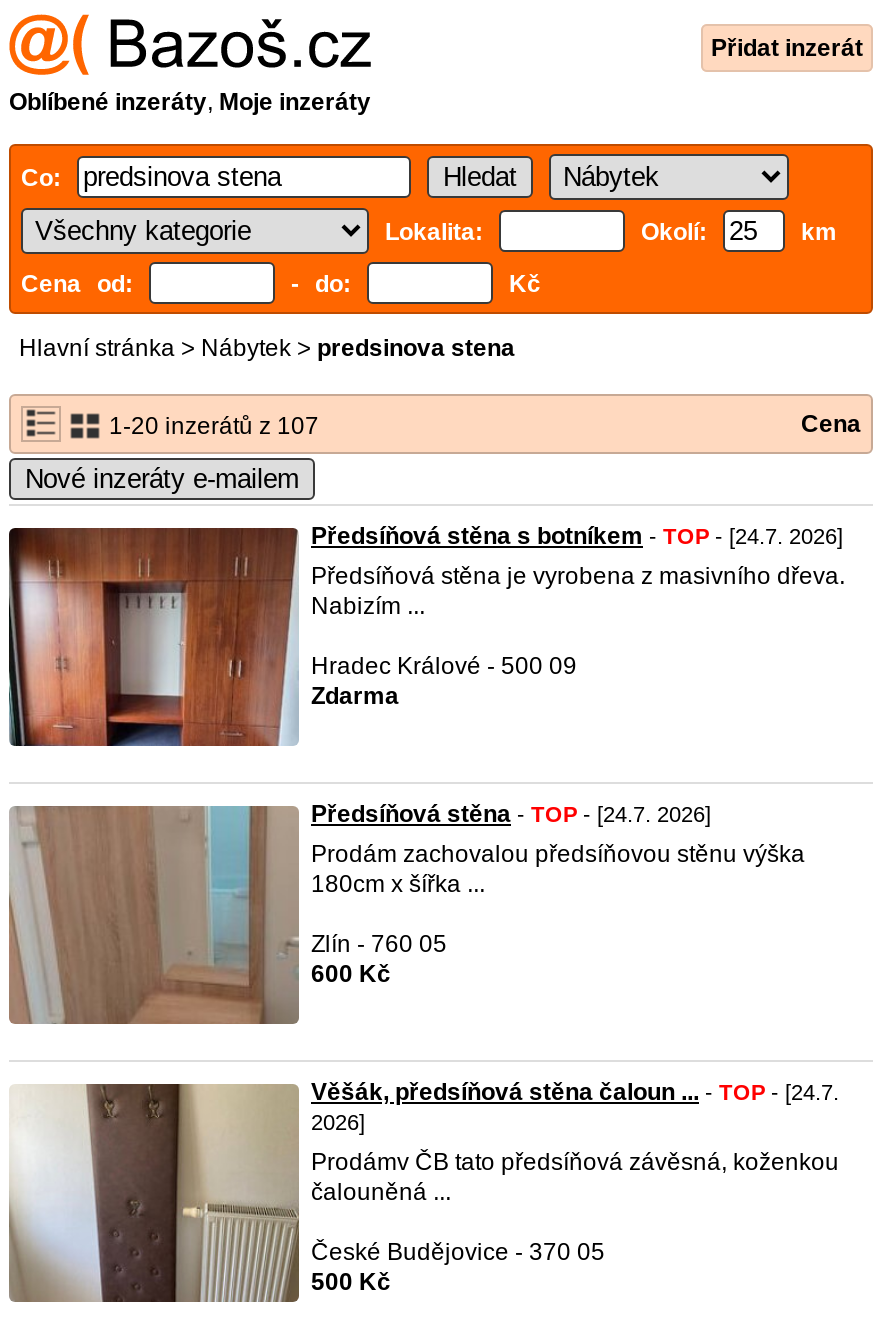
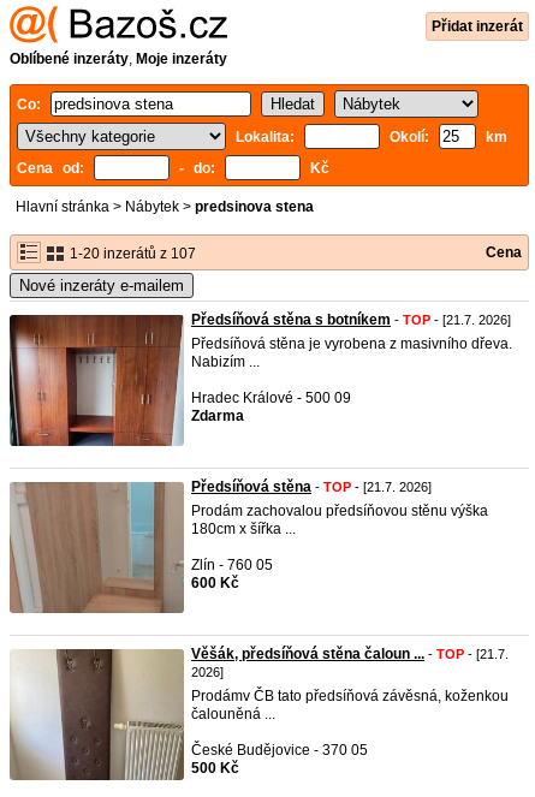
- Předsíňová stěna s botníkem - TOP - [24.7. 2026]
+ Předsíňová stěna s botníkem - TOP - [21.7. 2026]

- Předsíňová stěna - TOP - [24.7. 2026]
+ Předsíňová stěna - TOP - [21.7. 2026]

- Věšák, předsíňová stěna čaloun ... - TOP - [24.7.
+ Věšák, předsíňová stěna čaloun ... - TOP - [21.7.
